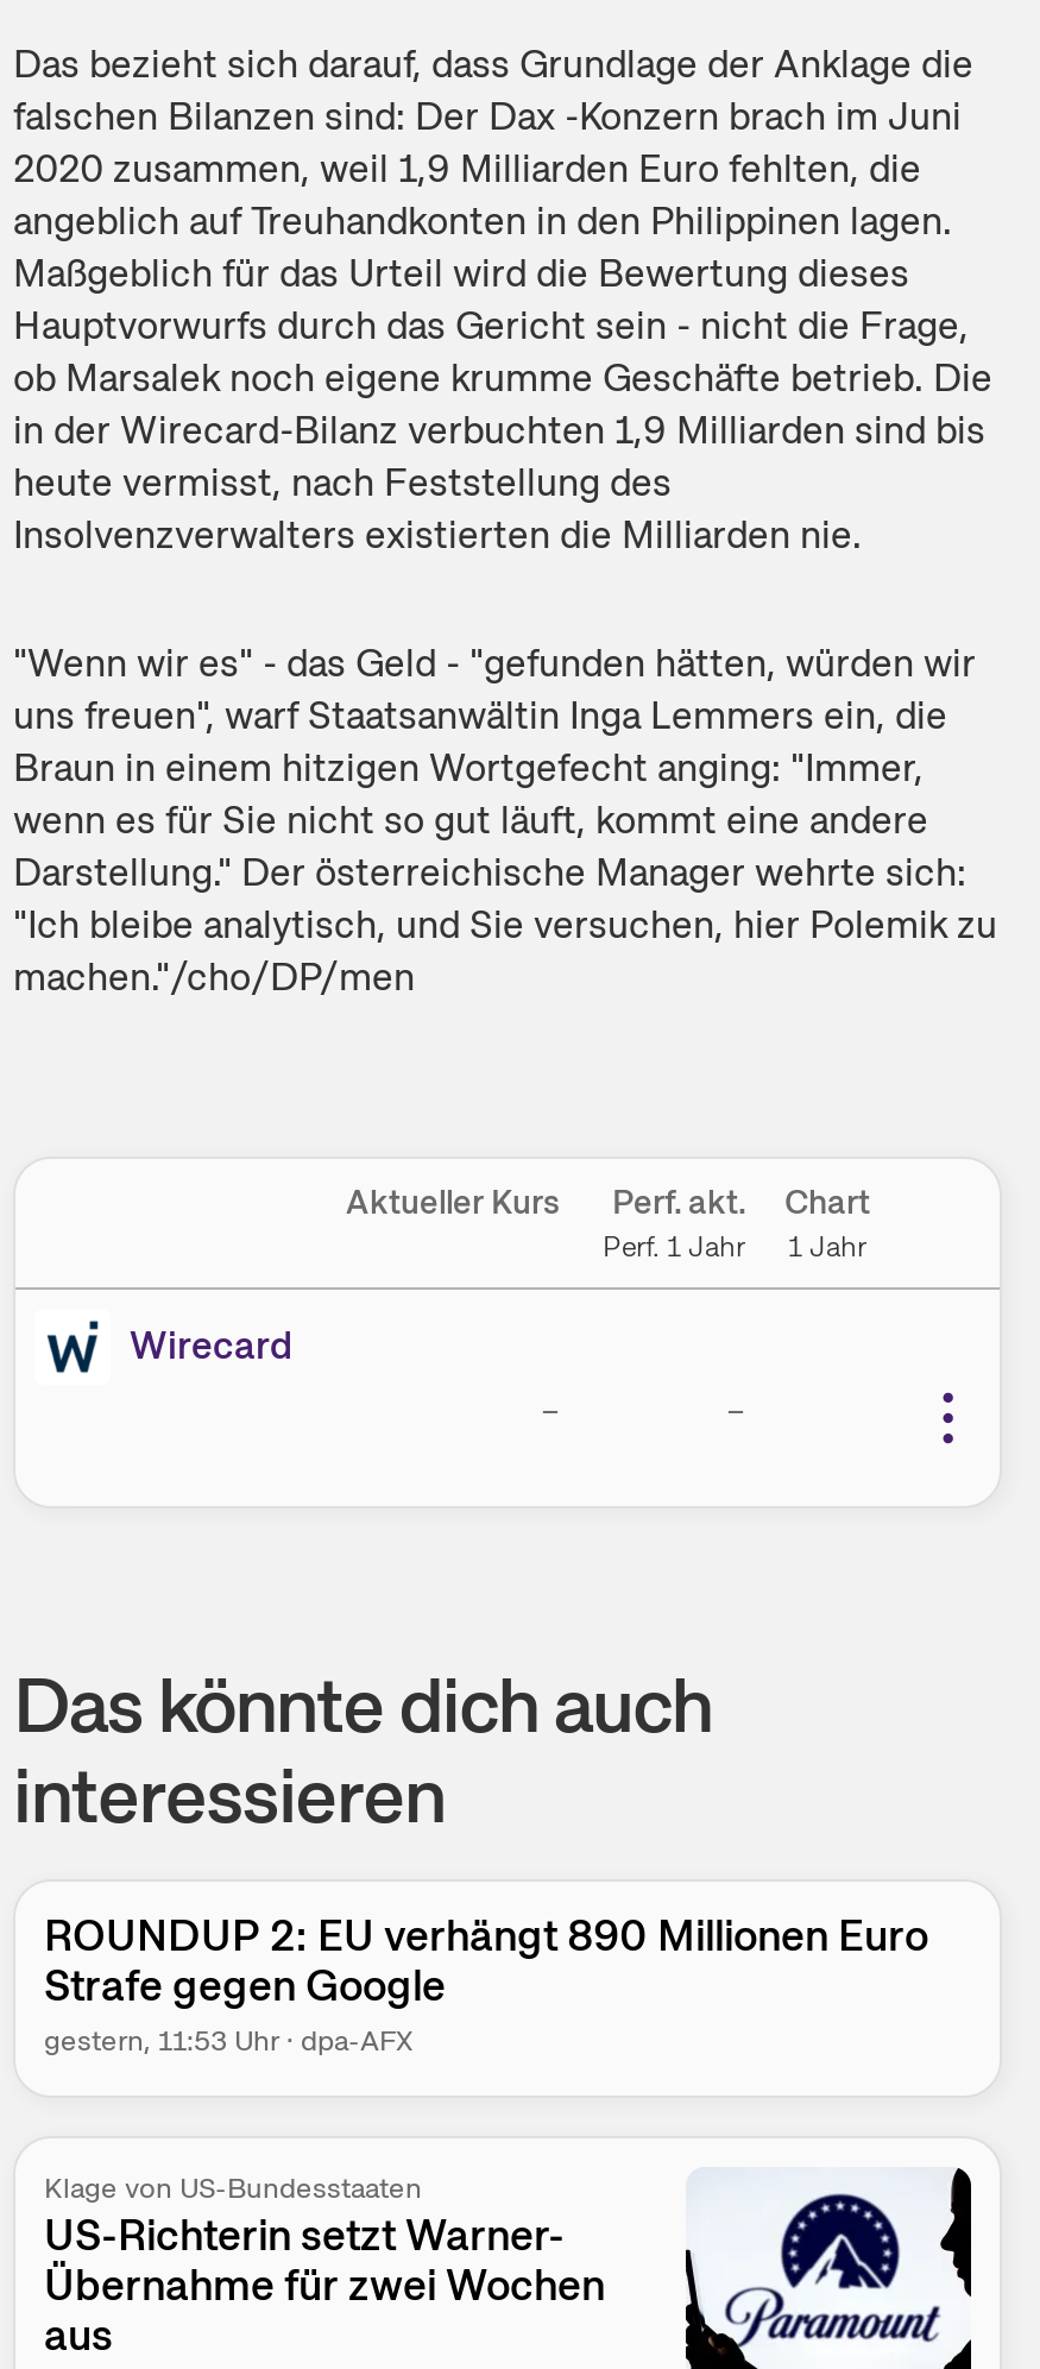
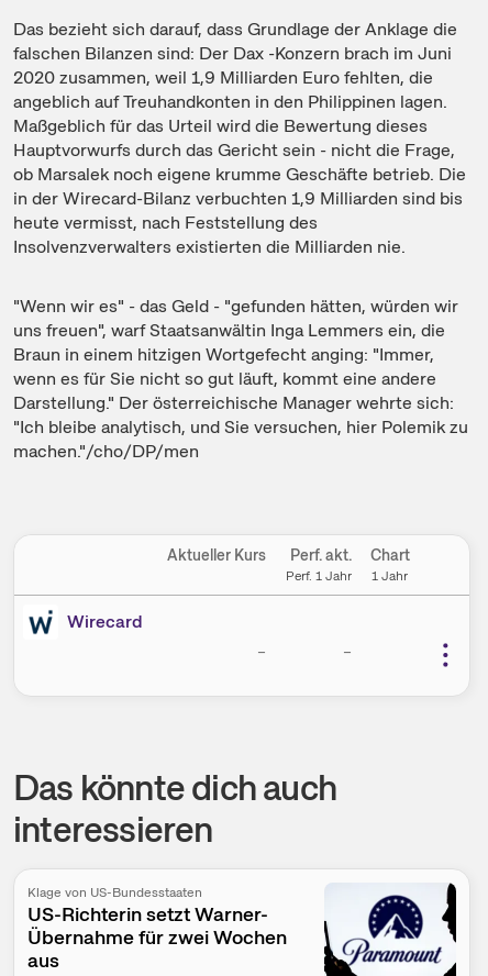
- ROUNDUP 2: EU verhängt 890 Millionen Euro
- Strafe gegen Google
- gestern, 11:53 Uhr · dpa-AFX
